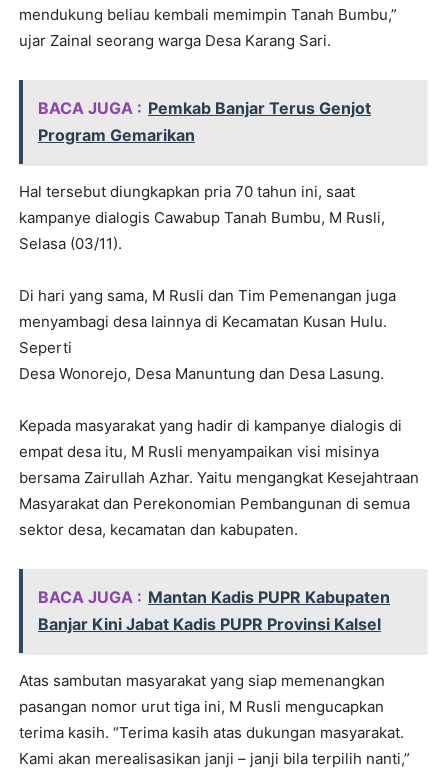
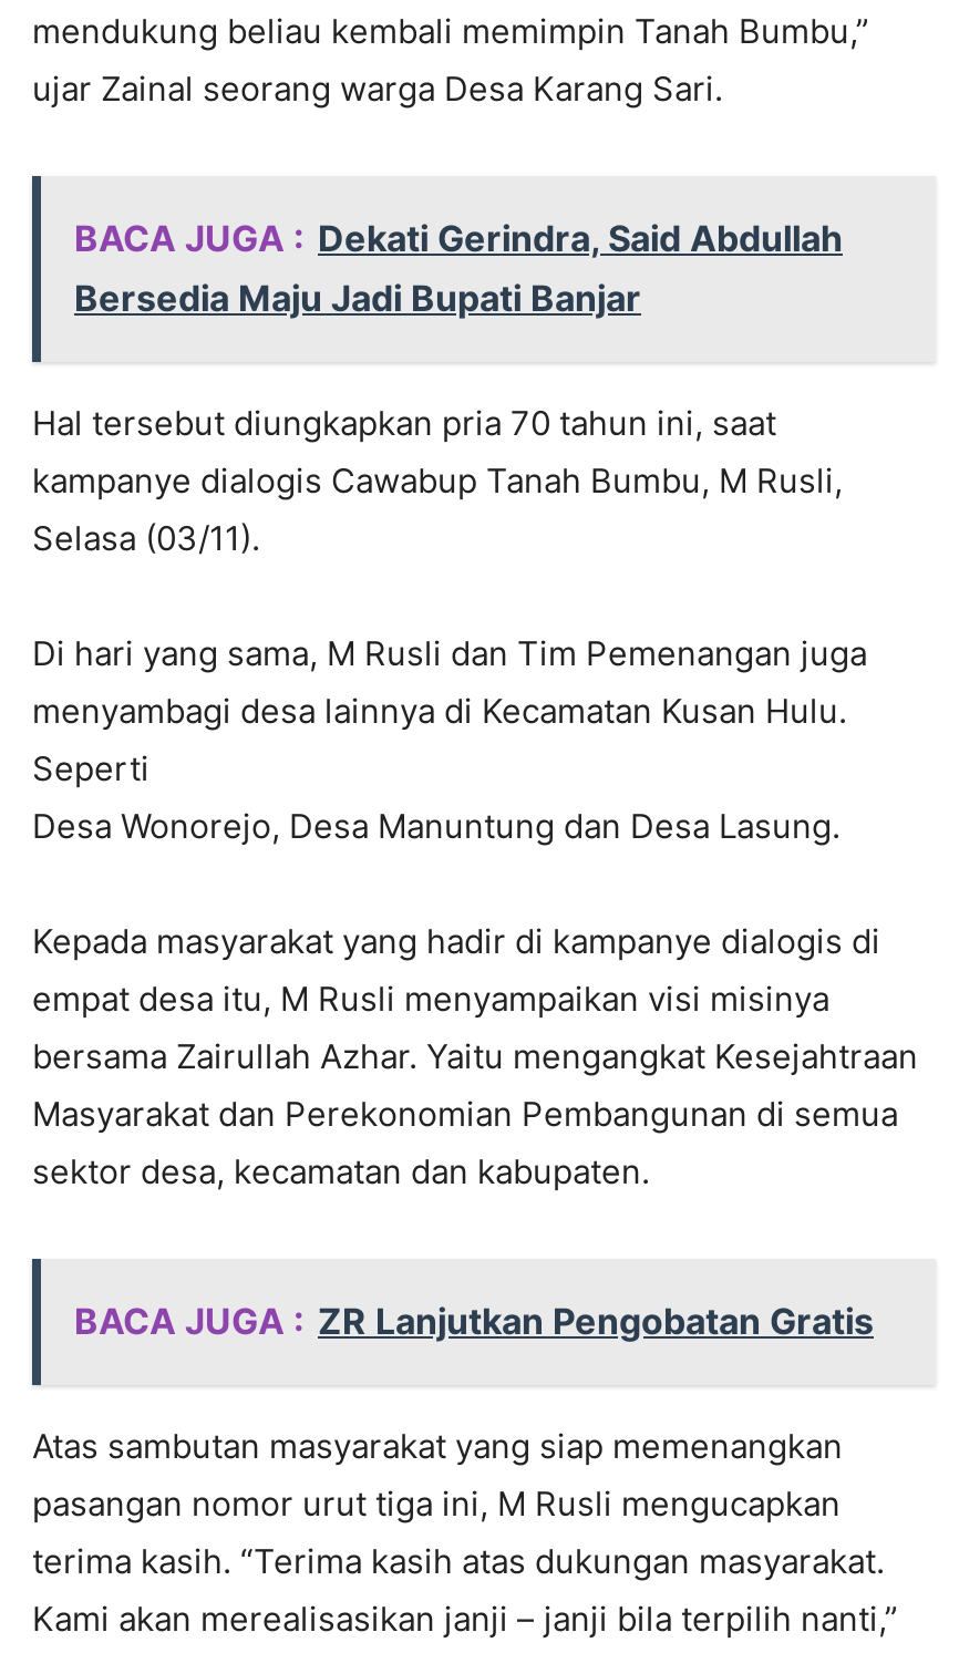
- BACA JUGA : Pemkab Banjar Terus Genjot
- Program Gemarikan
+ BACA JUGA : Dekati Gerindra, Said Abdullah
+ Bersedia Maju Jadi Bupati Banjar

- BACA JUGA : Mantan Kadis PUPR Kabupaten
- Banjar Kini Jabat Kadis PUPR Provinsi Kalsel
+ BACA JUGA : ZR Lanjutkan Pengobatan Gratis
